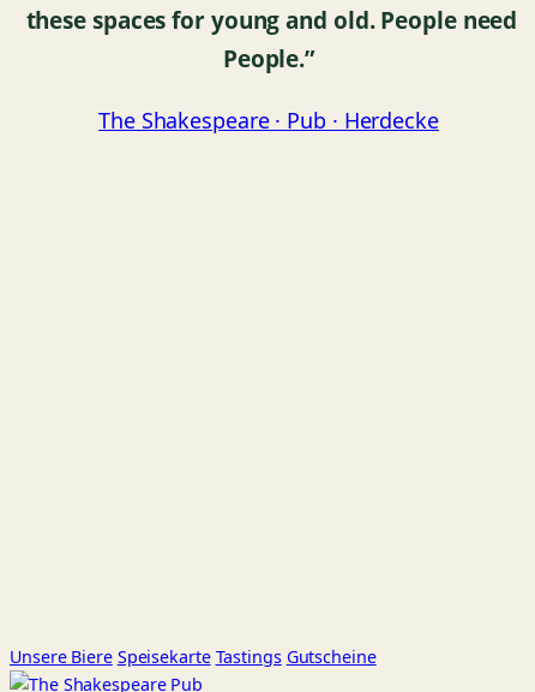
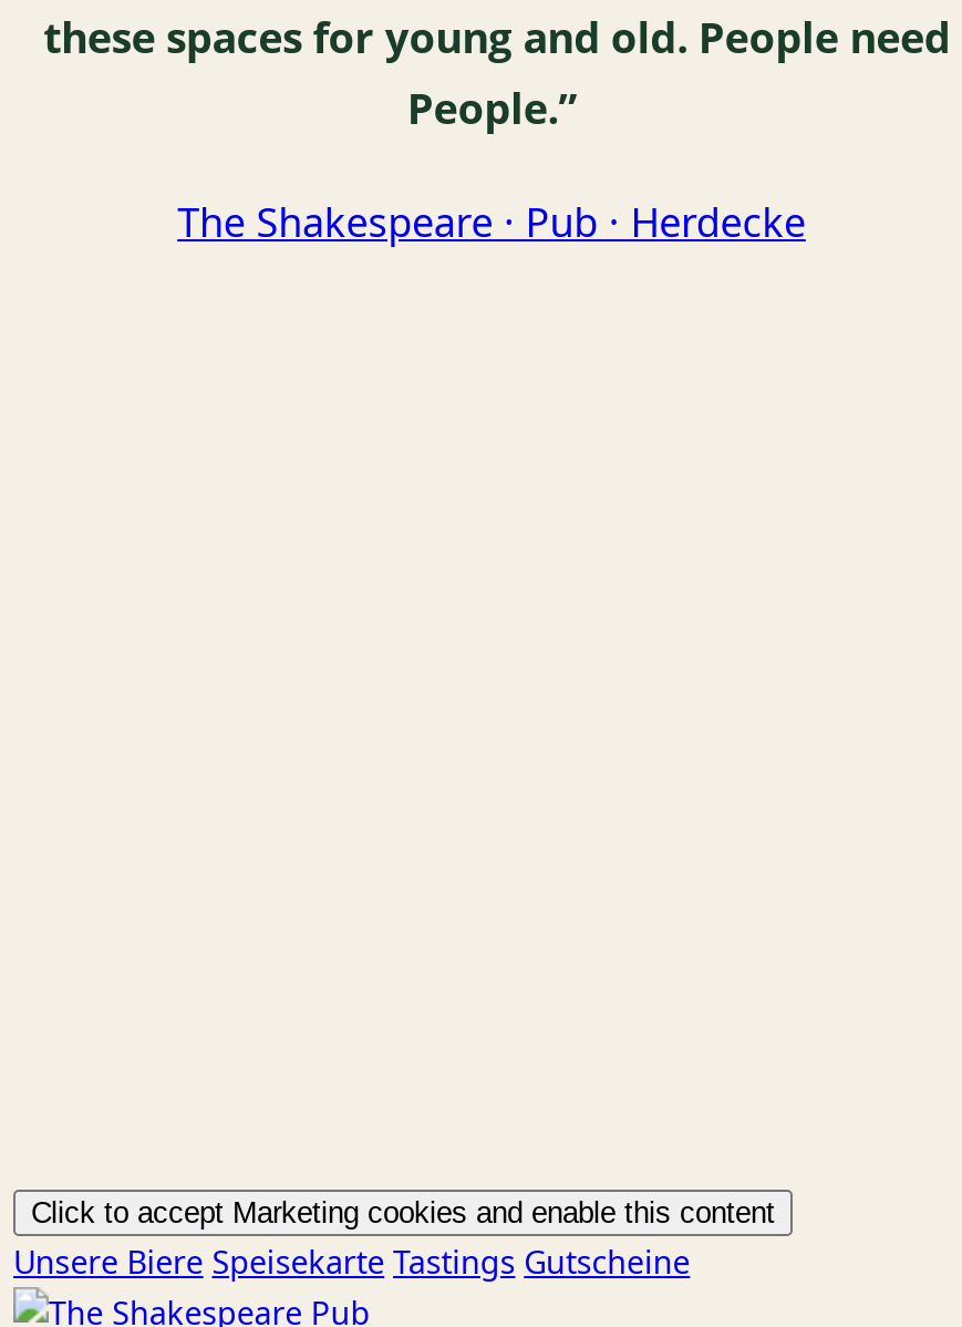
+ Click to accept Marketing cookies and enable this content
